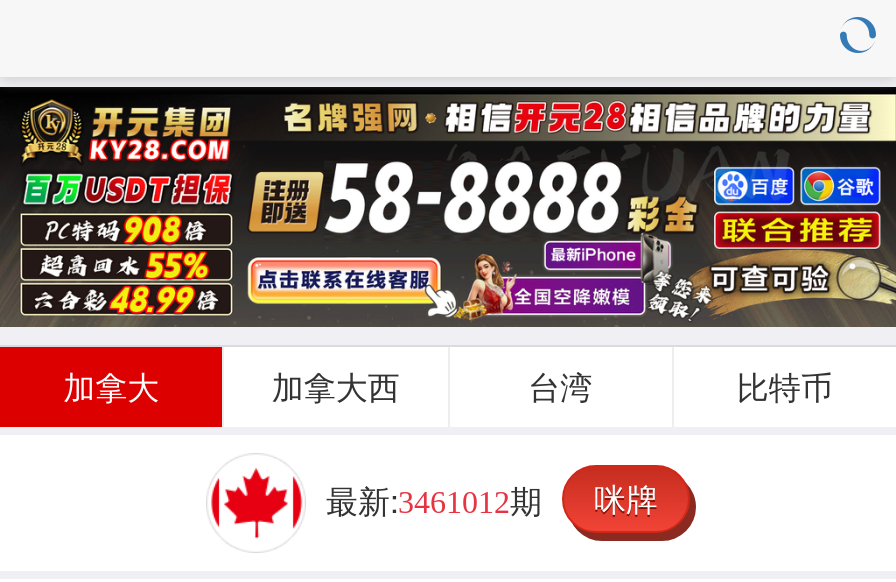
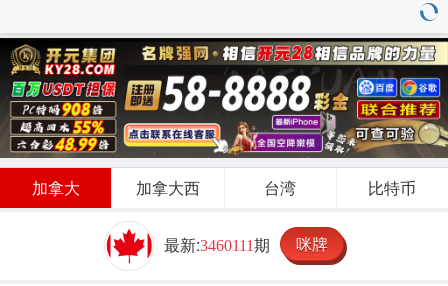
- 最新:3461012期 咪牌
+ 最新:3460111期 咪牌
